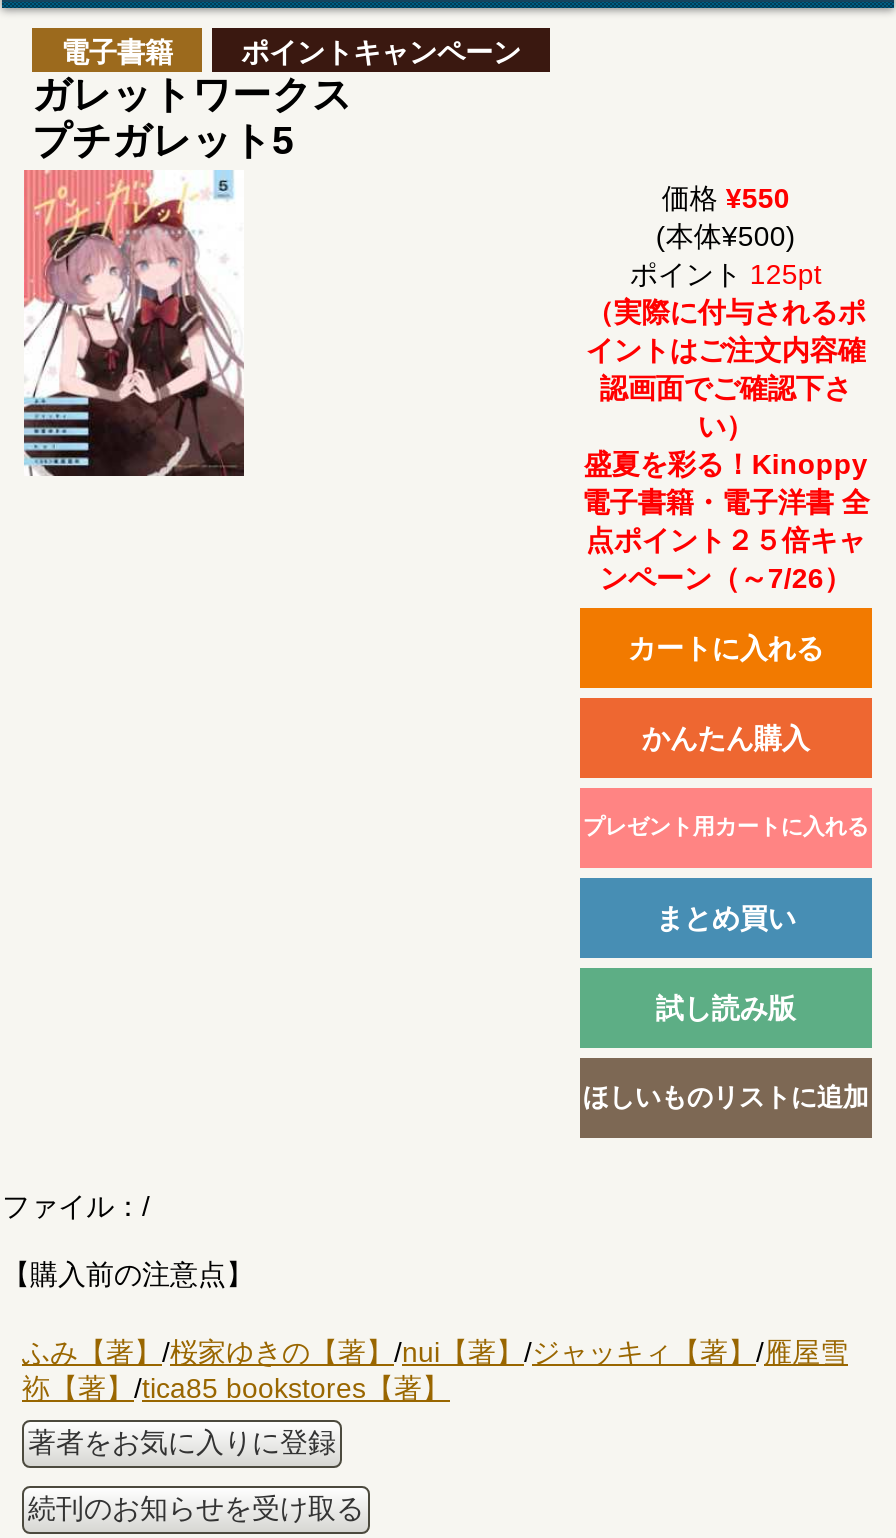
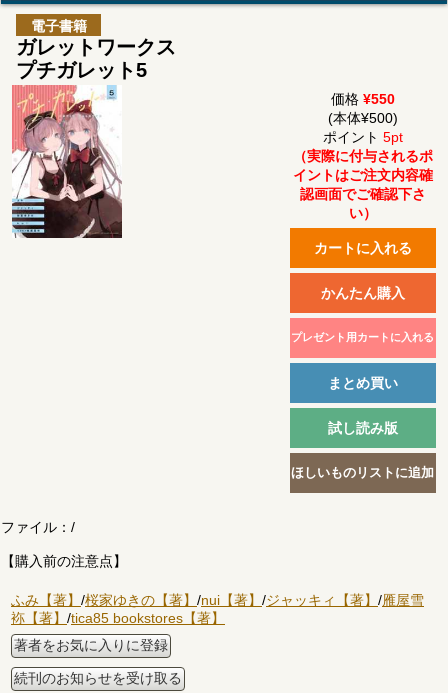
- ポイントキャンペーン

- ポイント125pt
+ ポイント5pt

- 盛夏を彩る！Kinoppy
- 電子書籍・電子洋書 全
- 点ポイント２５倍キャ
- ンペーン（～7/26）
